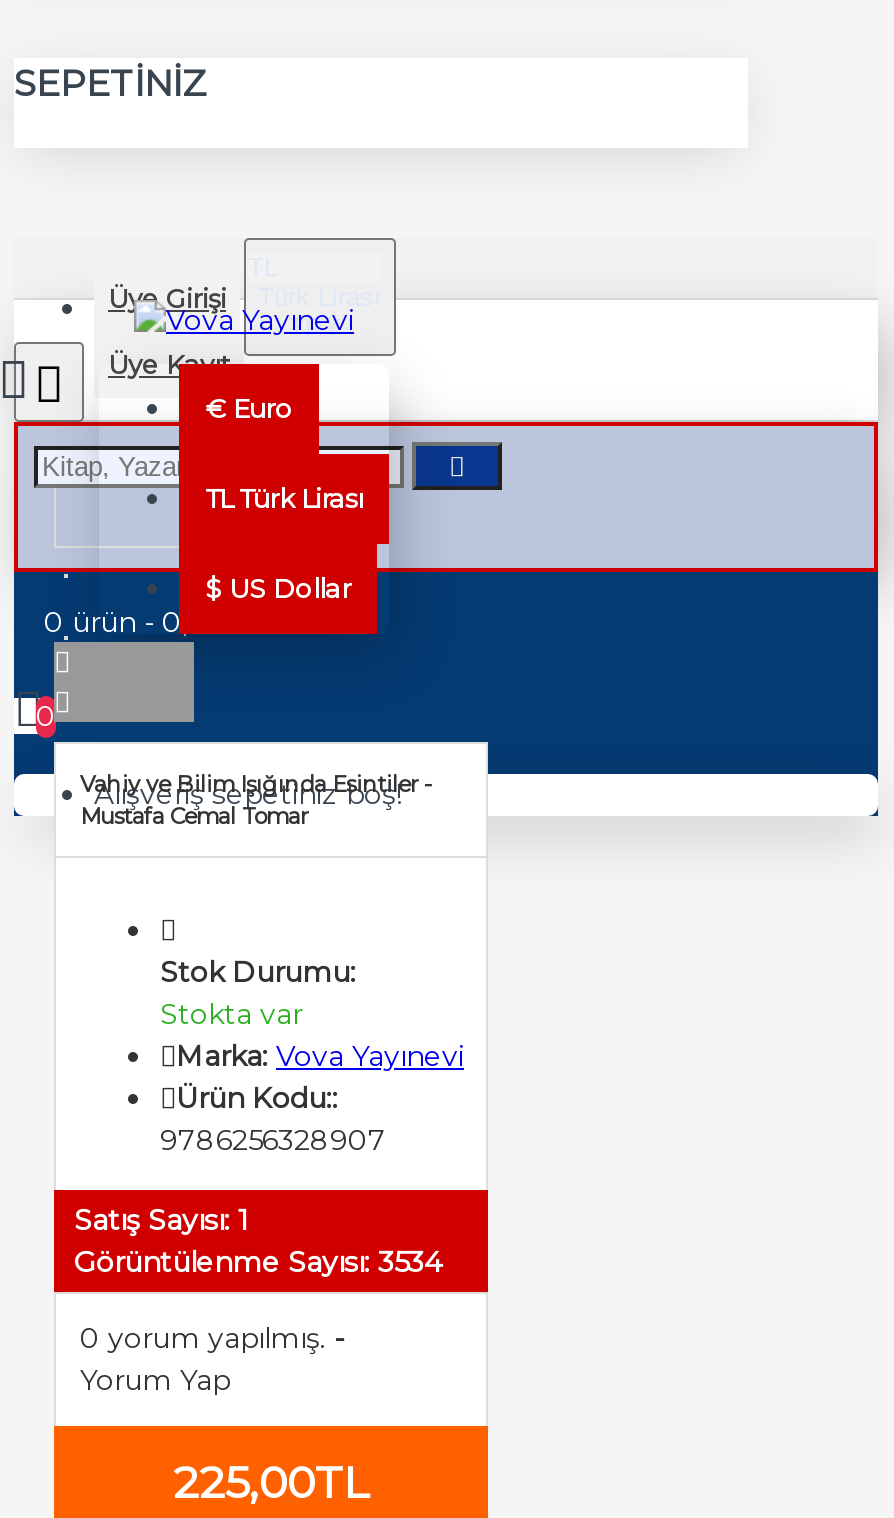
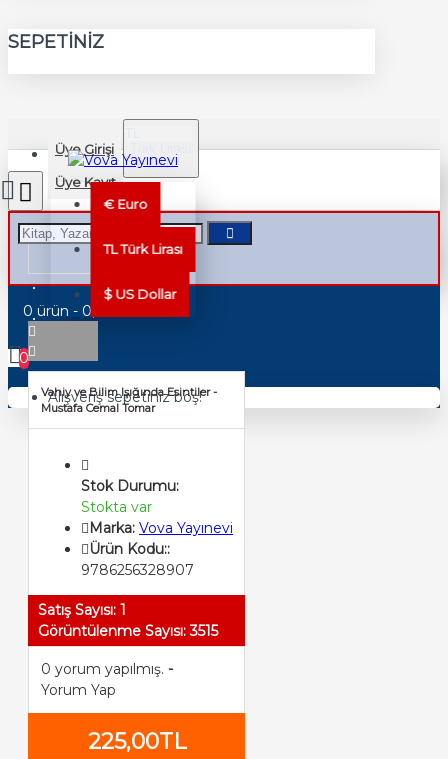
- Görüntülenme Sayısı: 3534
+ Görüntülenme Sayısı: 3515
